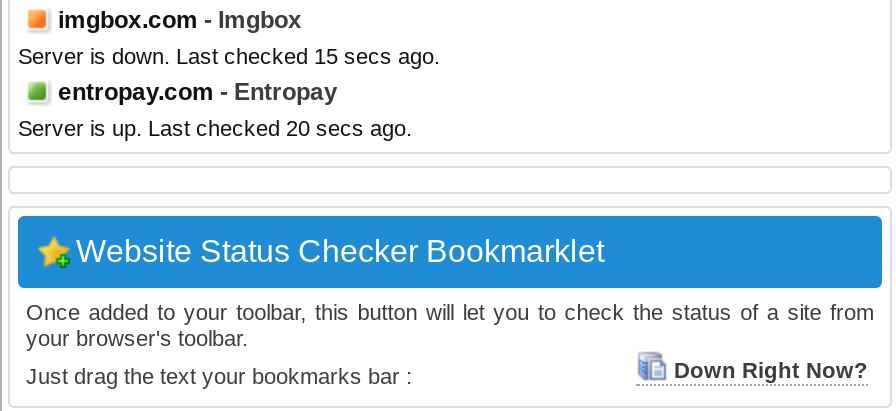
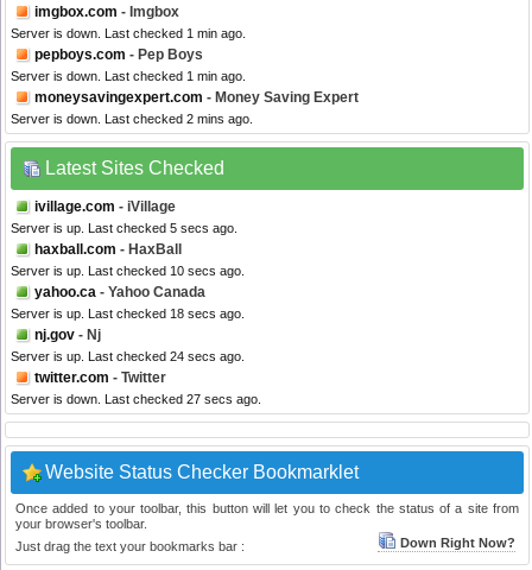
- Server is down. Last checked 15 secs ago.
- entropay.com - Entropay
- Server is up. Last checked 20 secs ago.
+ Server is down. Last checked 1 min ago.
+ pepboys.com - Pep Boys
+ Server is down. Last checked 1 min ago.
+ moneysavingexpert.com - Money Saving Expert
+ Server is down. Last checked 2 mins ago.
+ Latest Sites Checked
+ ivillage.com - iVillage
+ Server is up. Last checked 5 secs ago.
+ haxball.com - HaxBall
+ Server is up. Last checked 10 secs ago.
+ yahoo.ca - Yahoo Canada
+ Server is up. Last checked 18 secs ago.
+ nj.gov - Nj
+ Server is up. Last checked 24 secs ago.
+ twitter.com - Twitter
+ Server is down. Last checked 27 secs ago.
